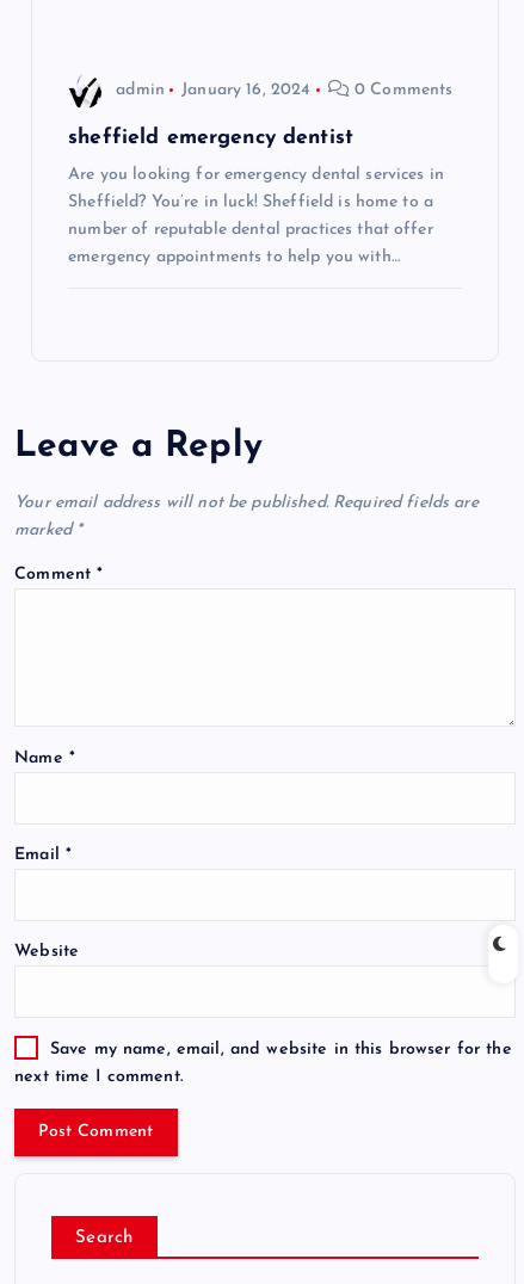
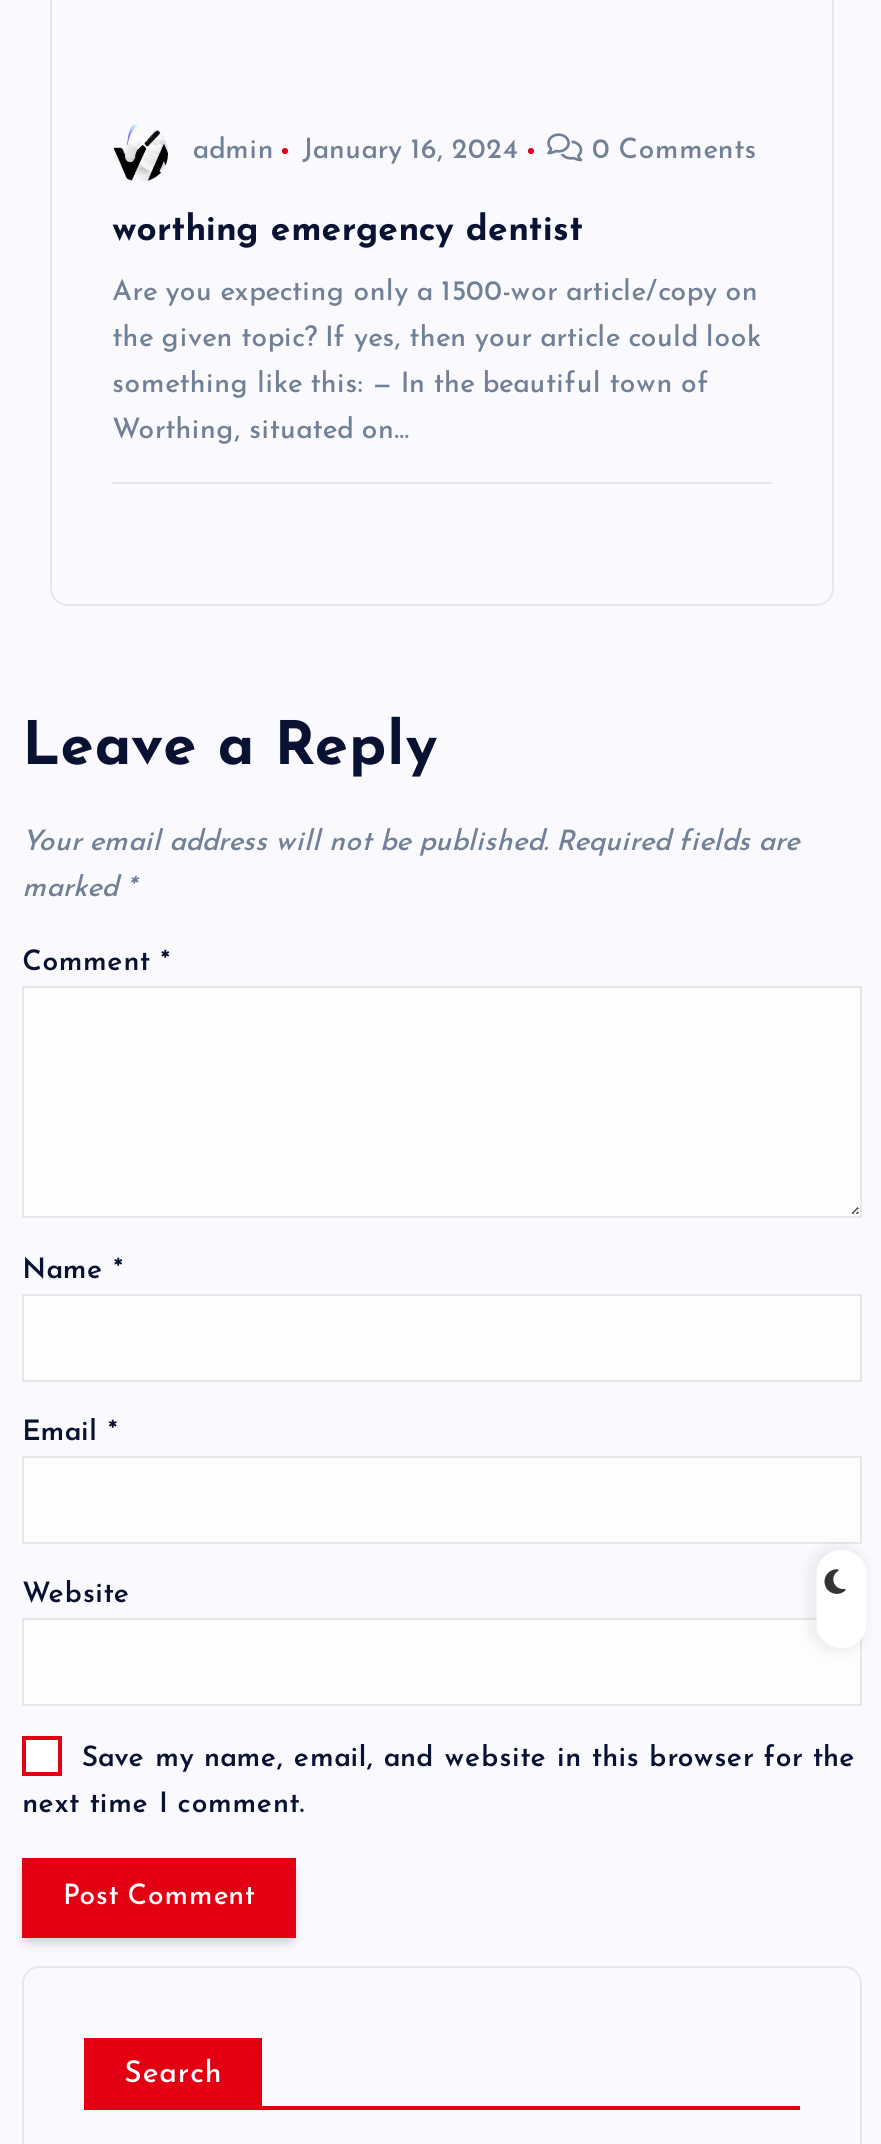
- sheffield emergency dentist
+ worthing emergency dentist

- Are you looking for emergency dental services in
+ Are you expecting only a 1500-wor article/copy on

- Sheffield? You’re in luck! Sheffield is home to a
+ the given topic? If yes, then your article could look

- number of reputable dental practices that offer
+ something like this: — In the beautiful town of

- emergency appointments to help you with…
+ Worthing, situated on…
